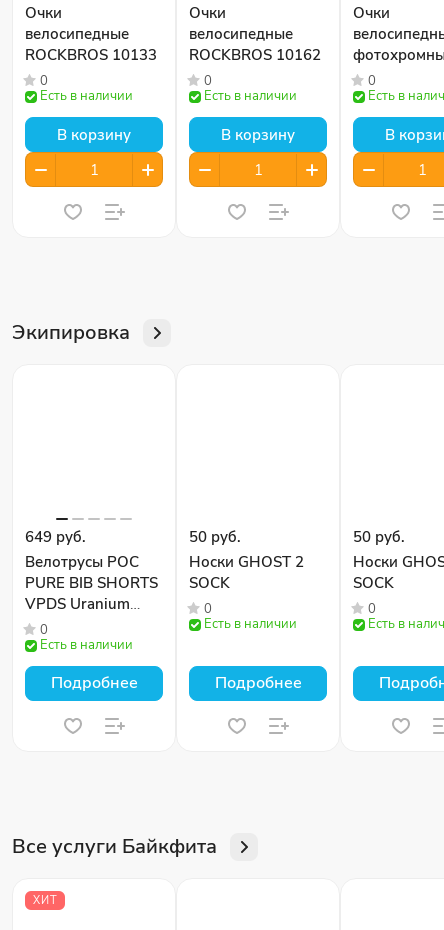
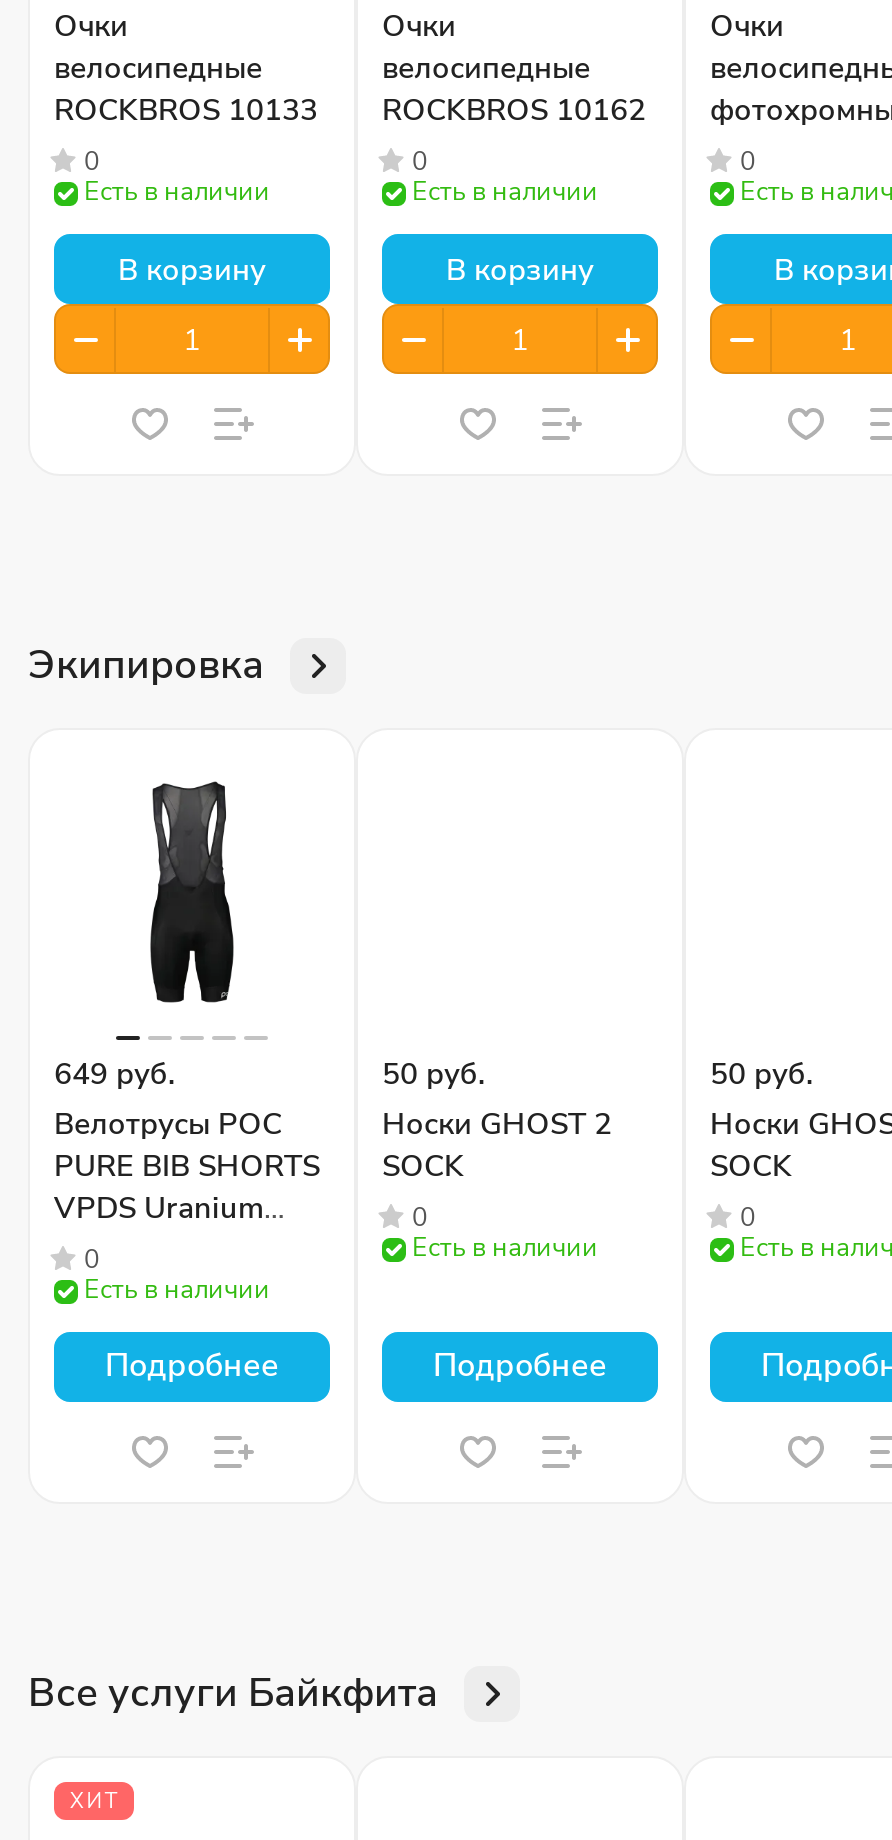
+ [image]
